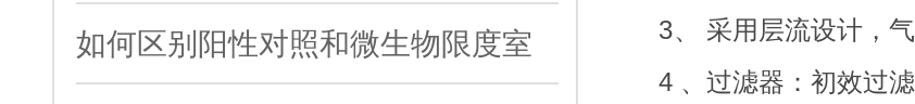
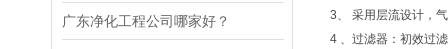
- 如何区别阳性对照和微生物限度室
+ 广东净化工程公司哪家好？
